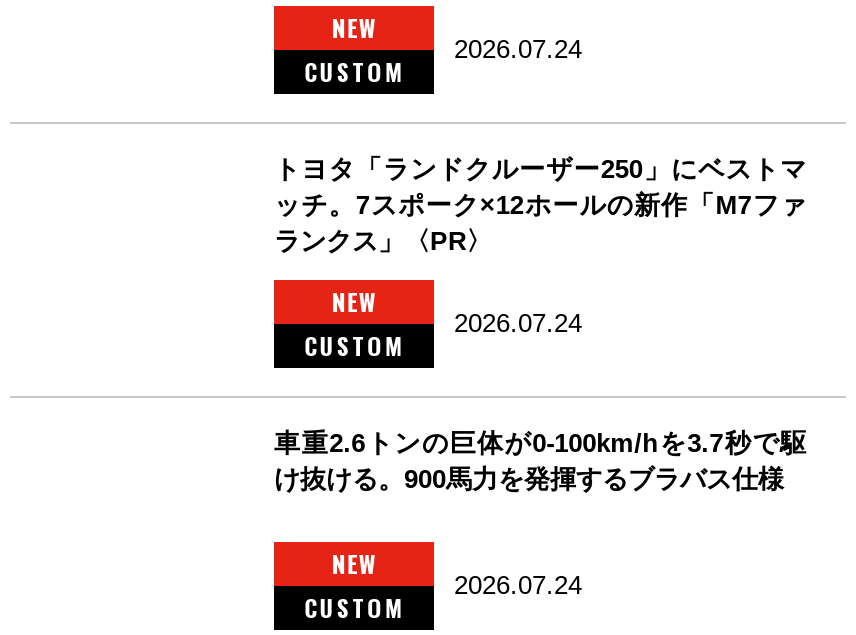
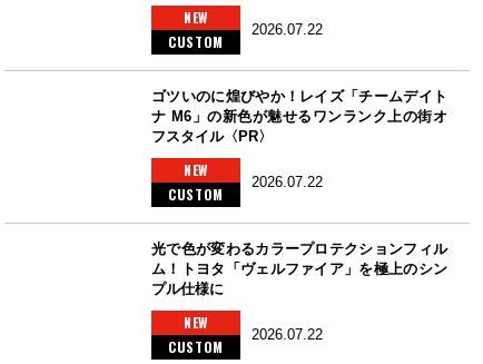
- 2026.07.24
+ 2026.07.22

- トヨタ「ランドクルーザー250」にベストマ
- ッチ。7スポーク×12ホールの新作「M7ファ
- ランクス」〈PR〉
+ ゴツいのに煌びやか！レイズ「チームデイト
+ ナ M6」の新色が魅せるワンランク上の街オ
+ フスタイル〈PR〉

- 2026.07.24
+ 2026.07.22

- 車重2.6トンの巨体が0-100km/hを3.7秒で駆
- け抜ける。900馬力を発揮するブラバス仕様
+ 光で色が変わるカラープロテクションフィル
+ ム！トヨタ「ヴェルファイア」を極上のシン
+ プル仕様に

- 2026.07.24
+ 2026.07.22
